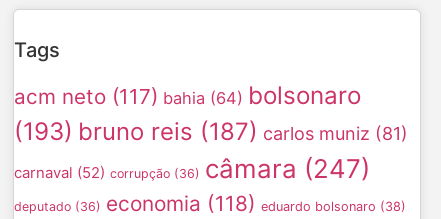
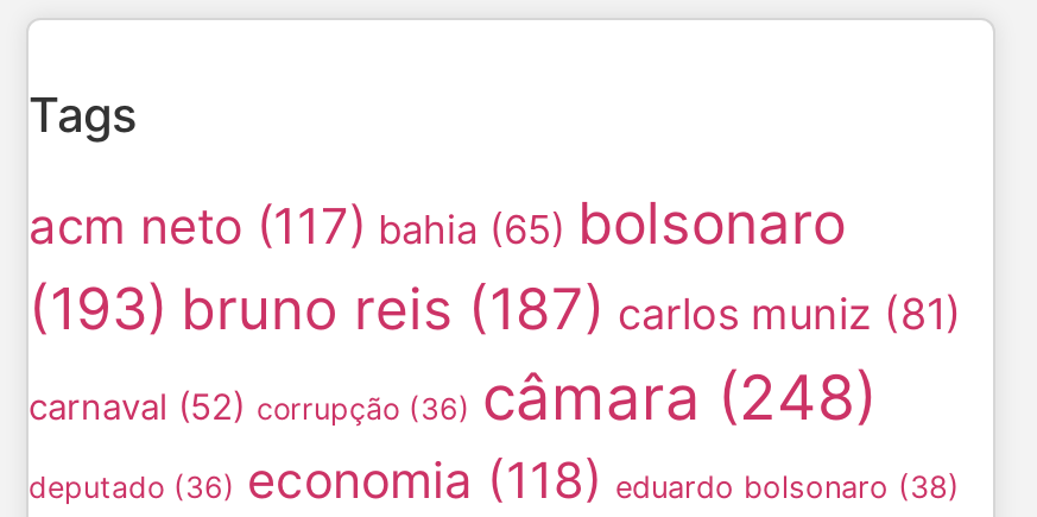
- acm neto (117) bahia (64) bolsonaro
+ acm neto (117) bahia (65) bolsonaro

- carnaval (52) corrupção (36) câmara (247)
+ carnaval (52) corrupção (36) câmara (248)
